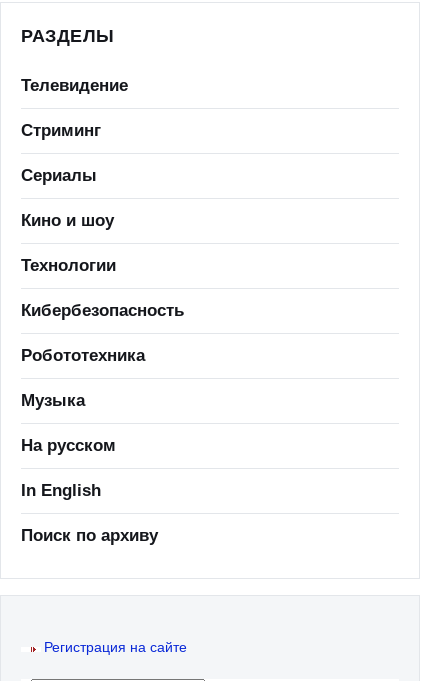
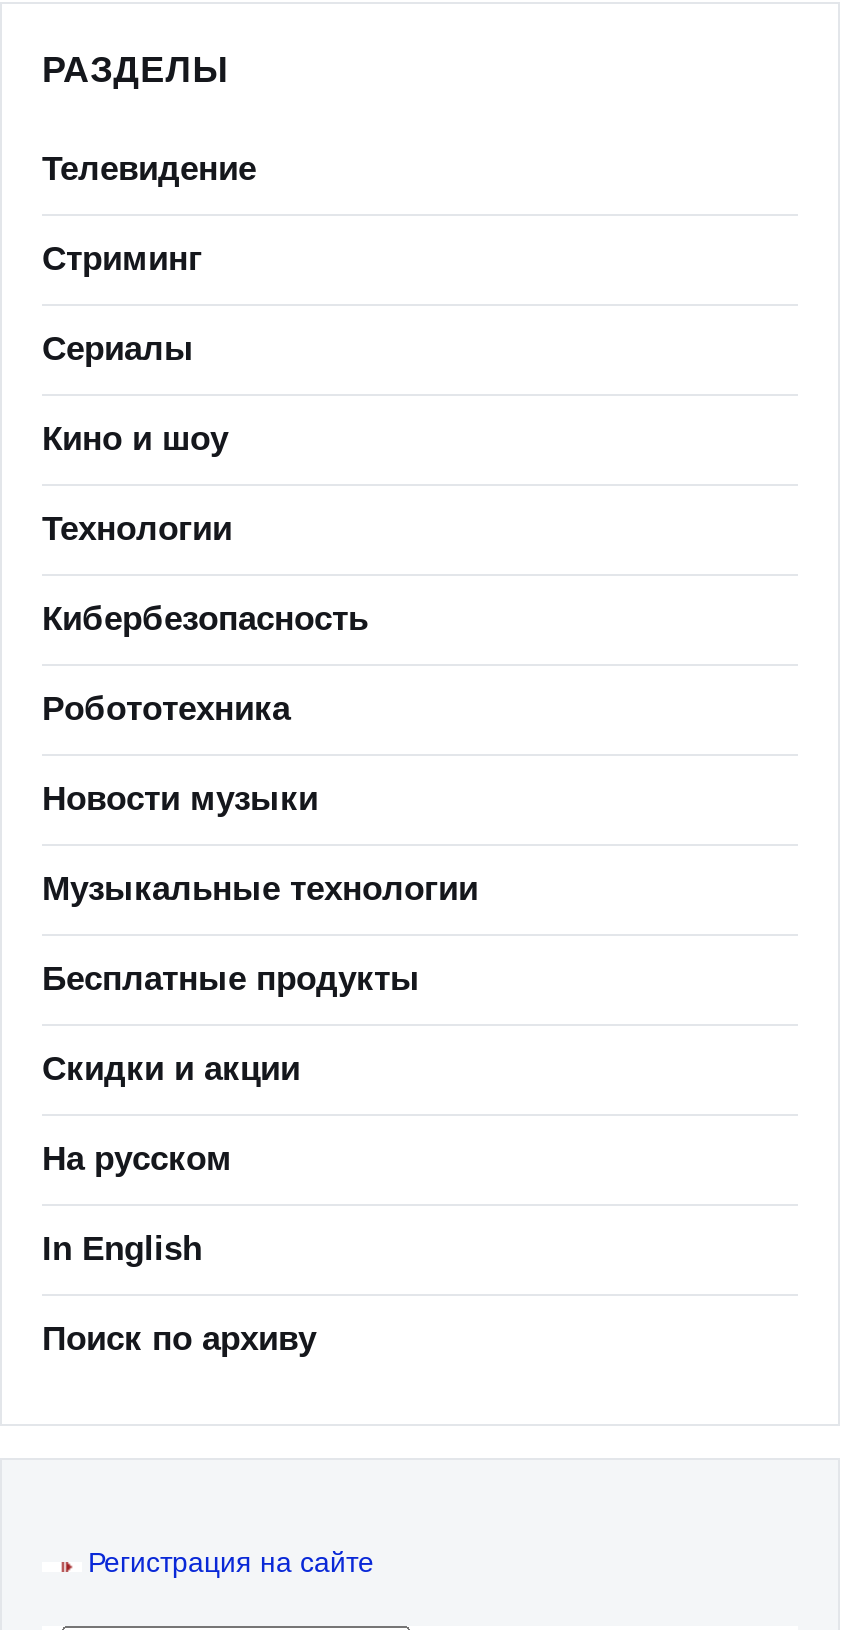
- Музыка
+ Новости музыки
+ Музыкальные технологии
+ Бесплатные продукты
+ Скидки и акции
